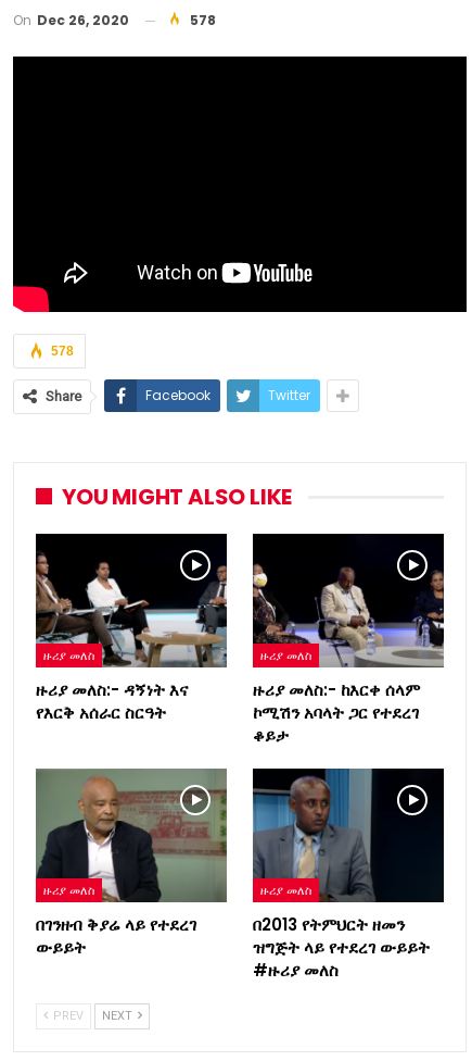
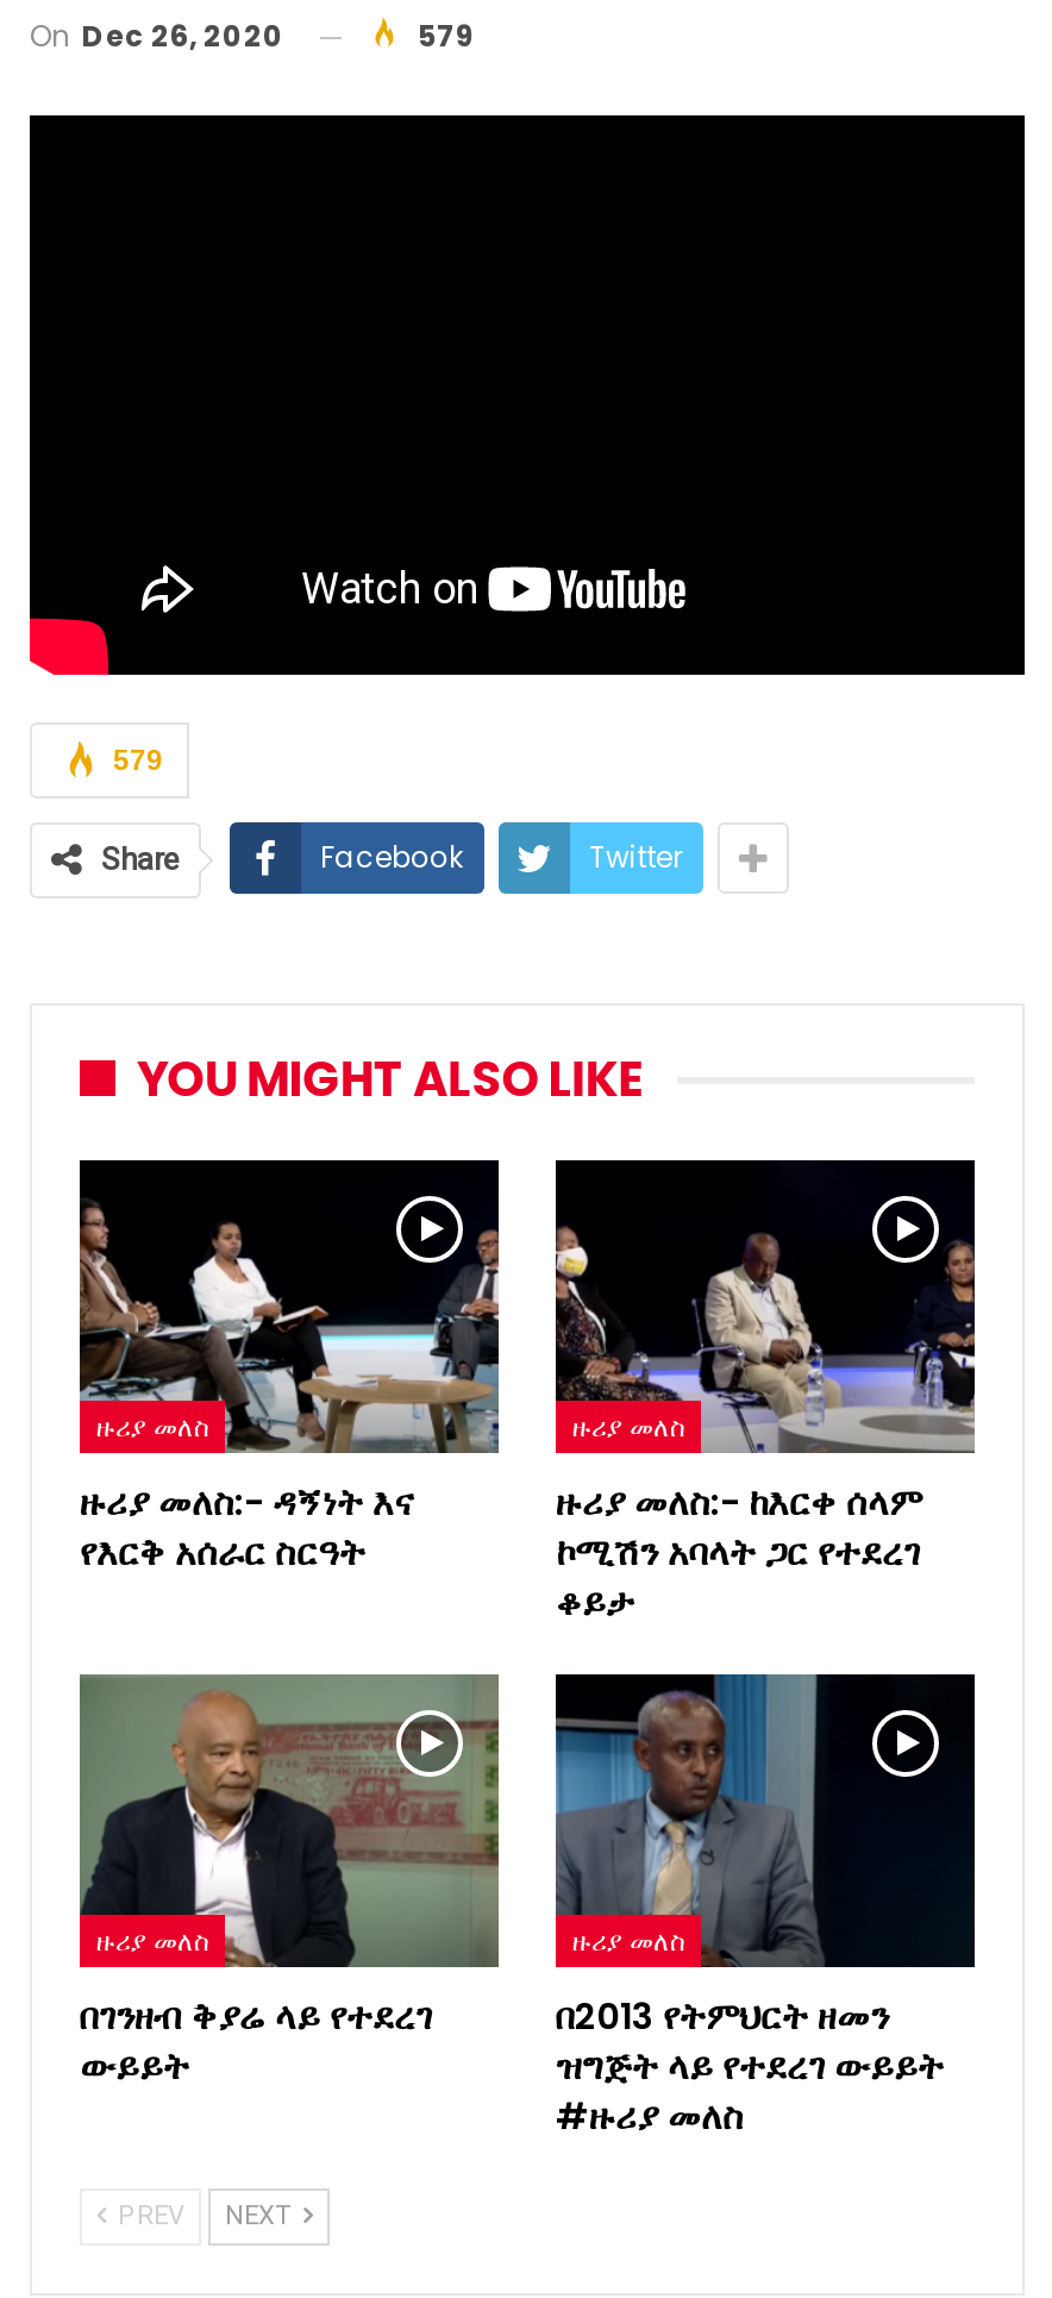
- 578
+ 579

- 578
+ 579
